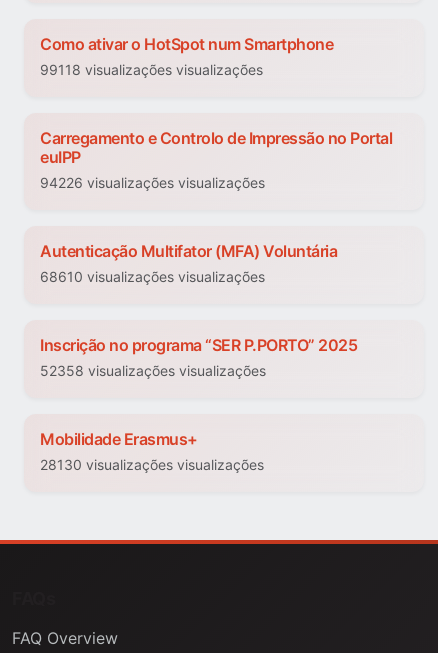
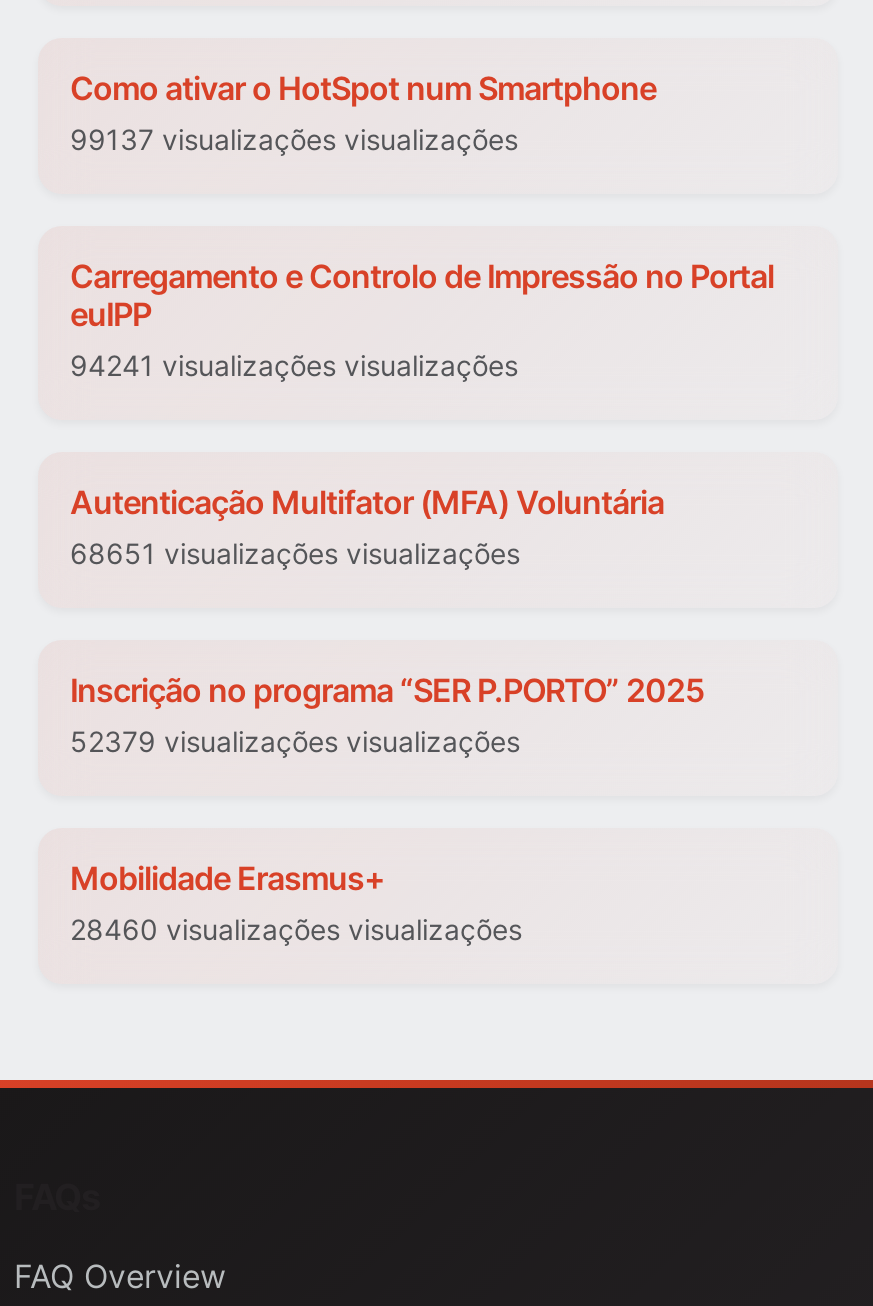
- 99118 visualizações visualizações
+ 99137 visualizações visualizações

- 94226 visualizações visualizações
+ 94241 visualizações visualizações

- 68610 visualizações visualizações
+ 68651 visualizações visualizações

- 52358 visualizações visualizações
+ 52379 visualizações visualizações

- 28130 visualizações visualizações
+ 28460 visualizações visualizações
